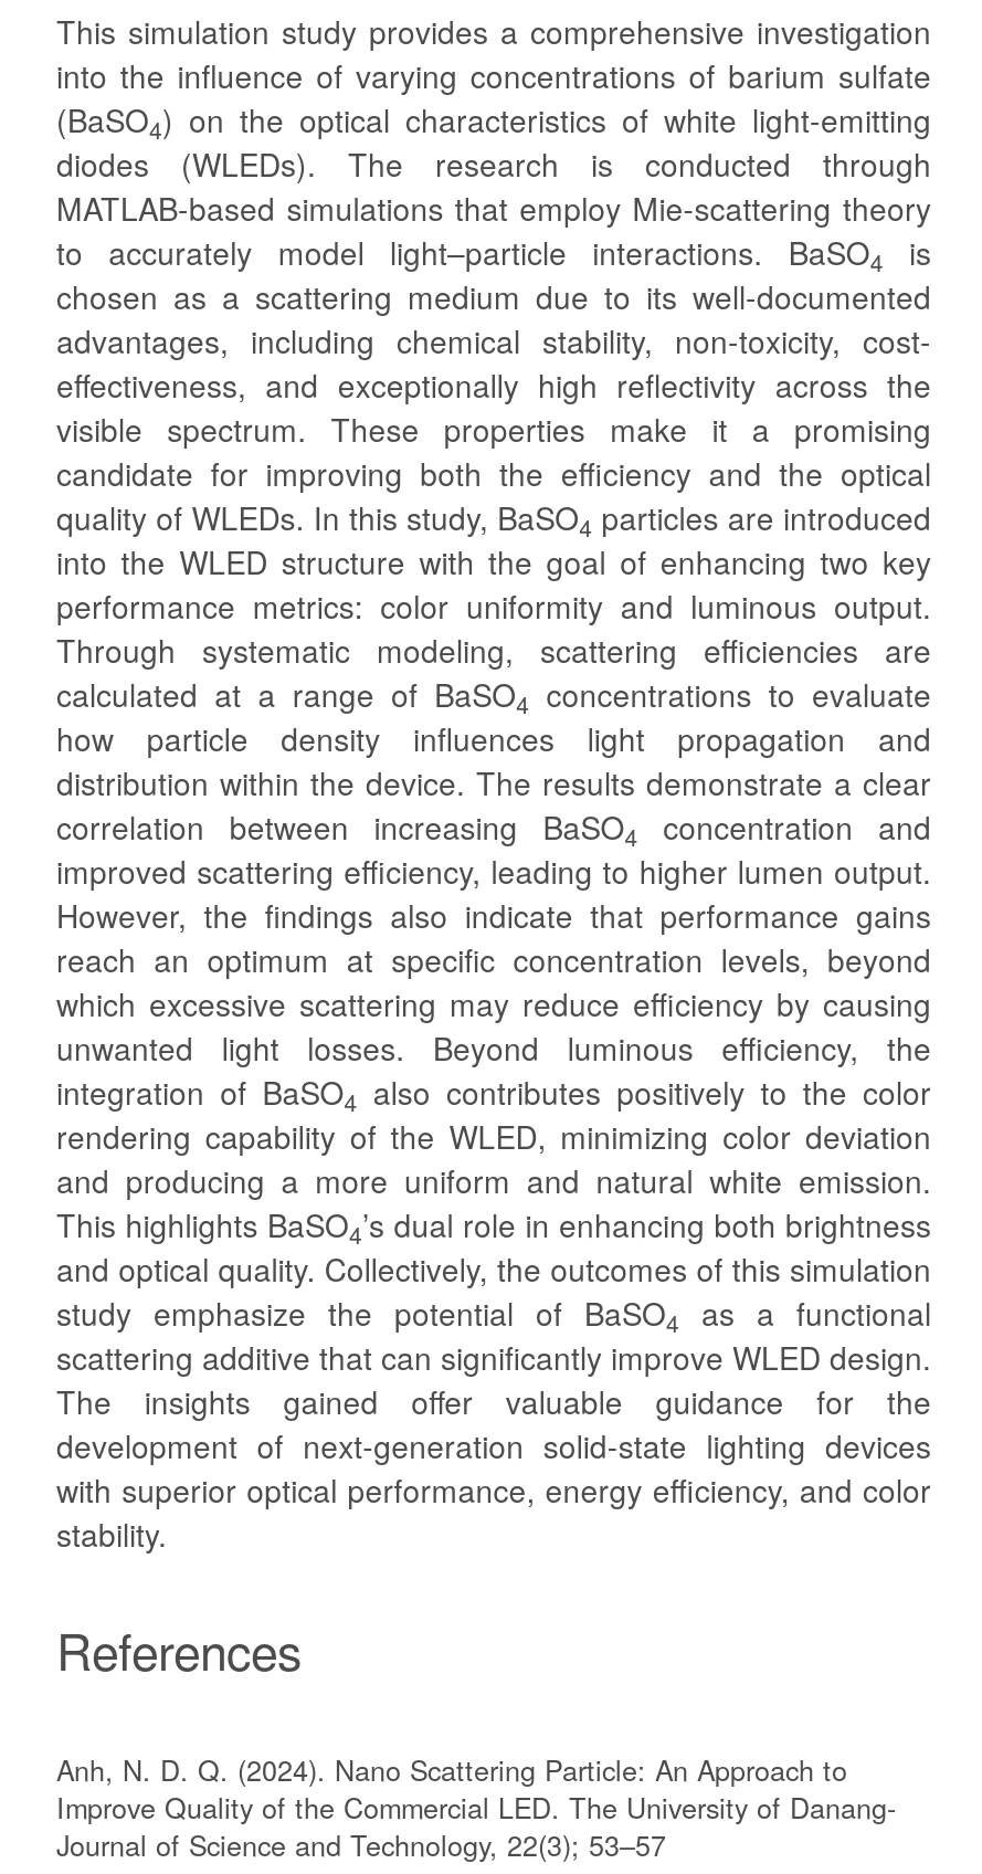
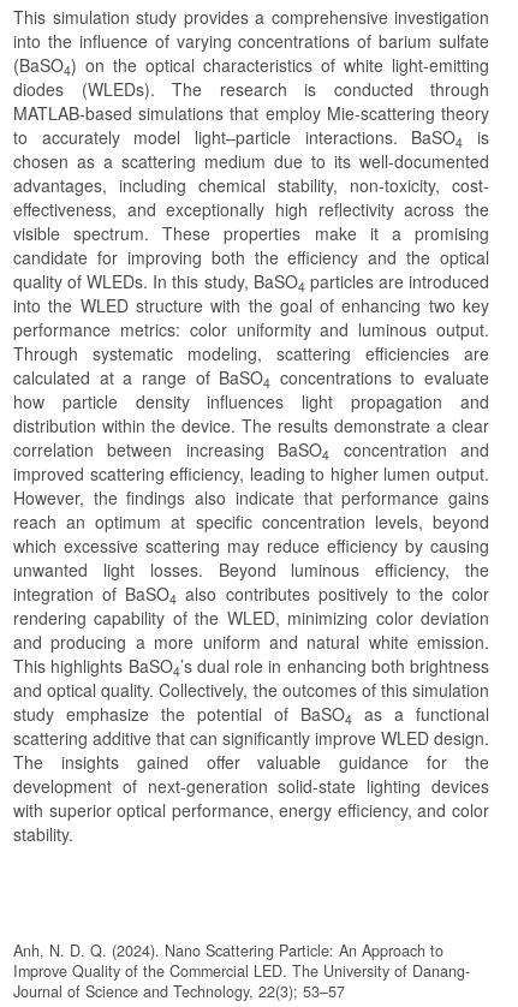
- References
